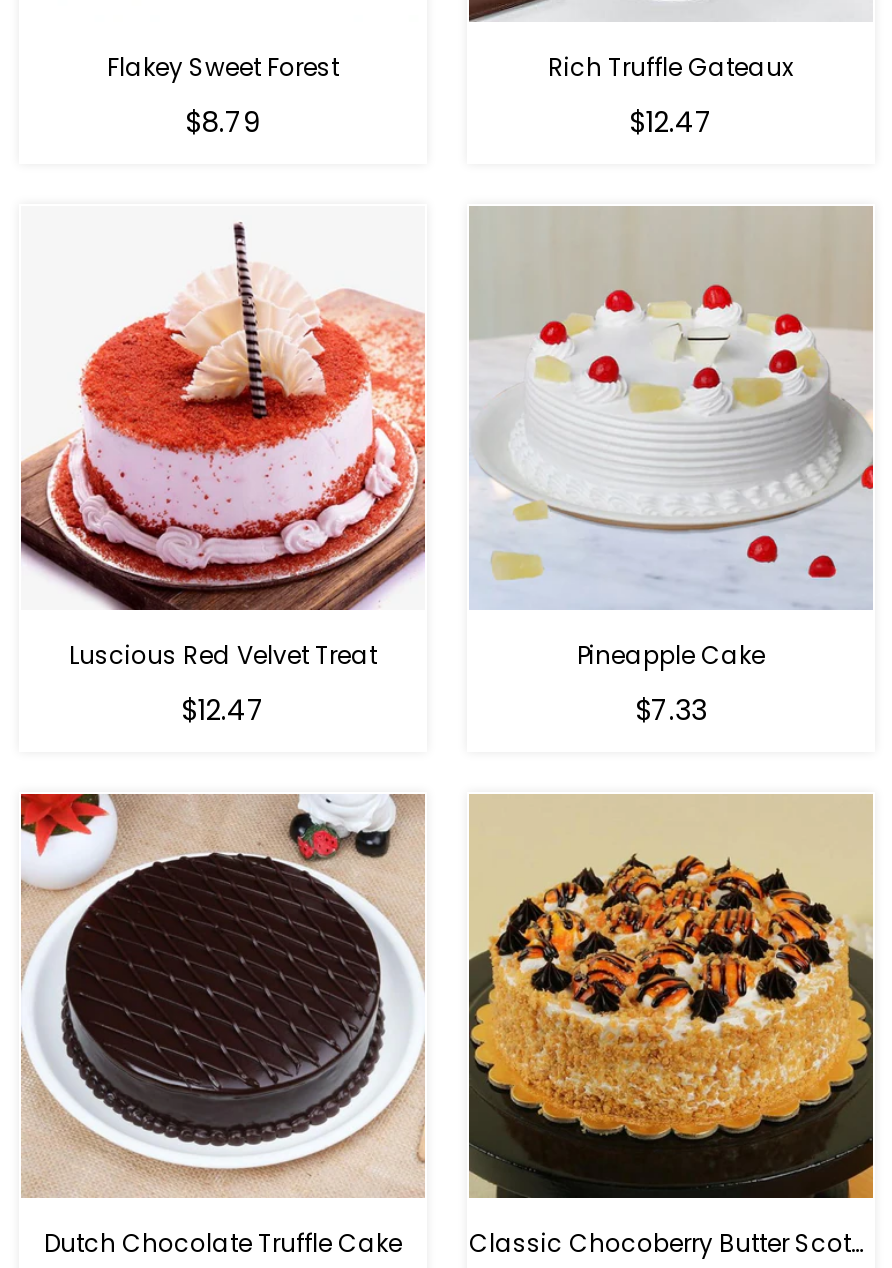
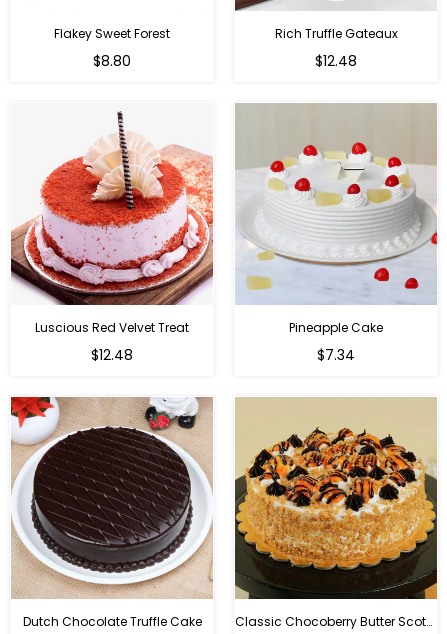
- $8.79
+ $8.80

- $12.47
+ $12.48

- $12.47
+ $12.48

- $7.33
+ $7.34
